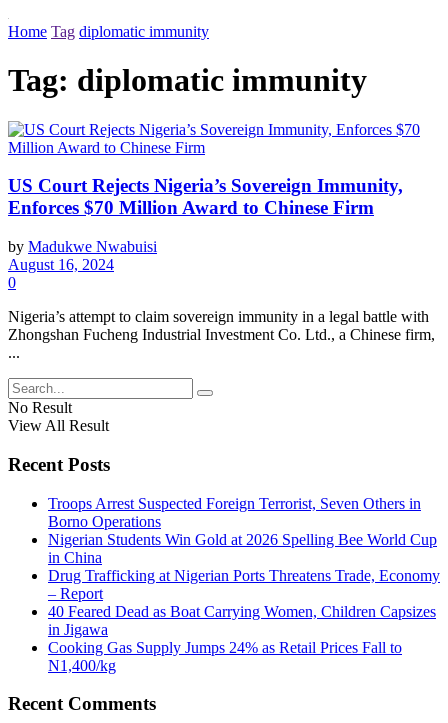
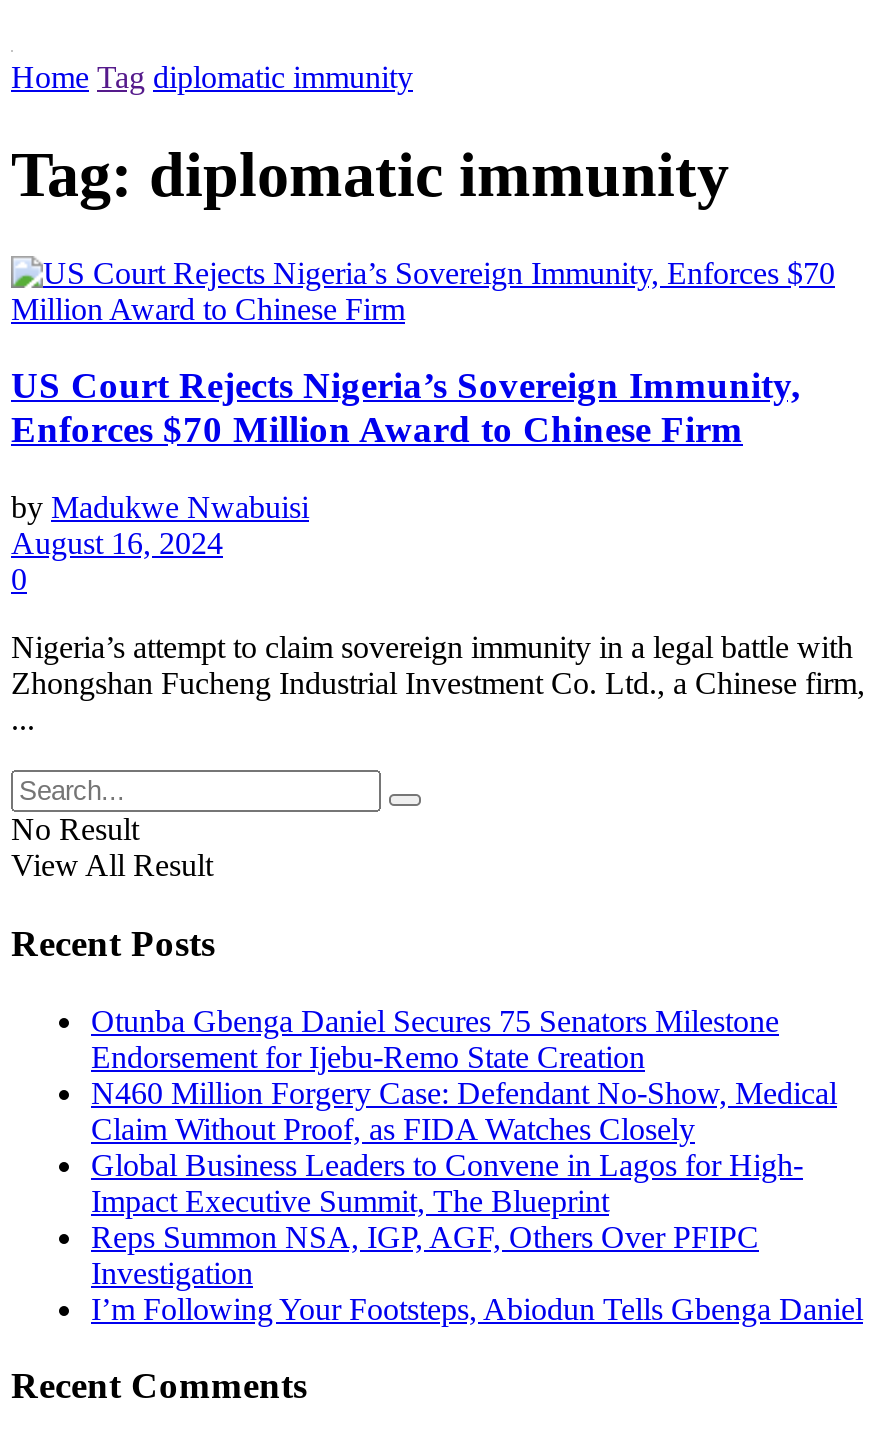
- Troops Arrest Suspected Foreign Terrorist, Seven Others in
- Borno Operations
- Nigerian Students Win Gold at 2026 Spelling Bee World Cup
- in China
- Drug Trafficking at Nigerian Ports Threatens Trade, Economy
- – Report
- 40 Feared Dead as Boat Carrying Women, Children Capsizes
- in Jigawa
- Cooking Gas Supply Jumps 24% as Retail Prices Fall to
- N1,400/kg
+ Otunba Gbenga Daniel Secures 75 Senators Milestone
+ Endorsement for Ijebu-Remo State Creation
+ N460 Million Forgery Case: Defendant No-Show, Medical
+ Claim Without Proof, as FIDA Watches Closely
+ Global Business Leaders to Convene in Lagos for High-
+ Impact Executive Summit, The Blueprint
+ Reps Summon NSA, IGP, AGF, Others Over PFIPC
+ Investigation
+ I’m Following Your Footsteps, Abiodun Tells Gbenga Daniel
